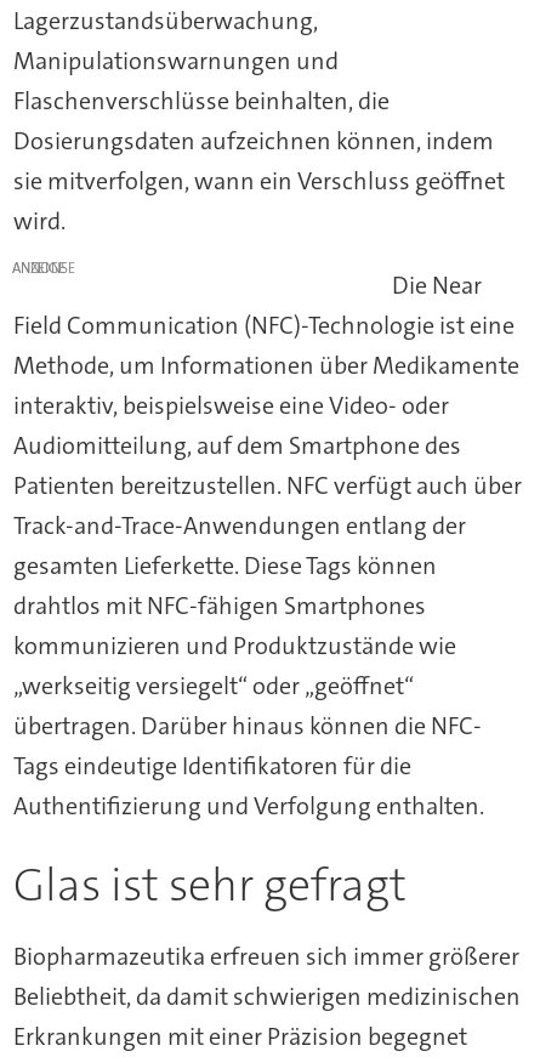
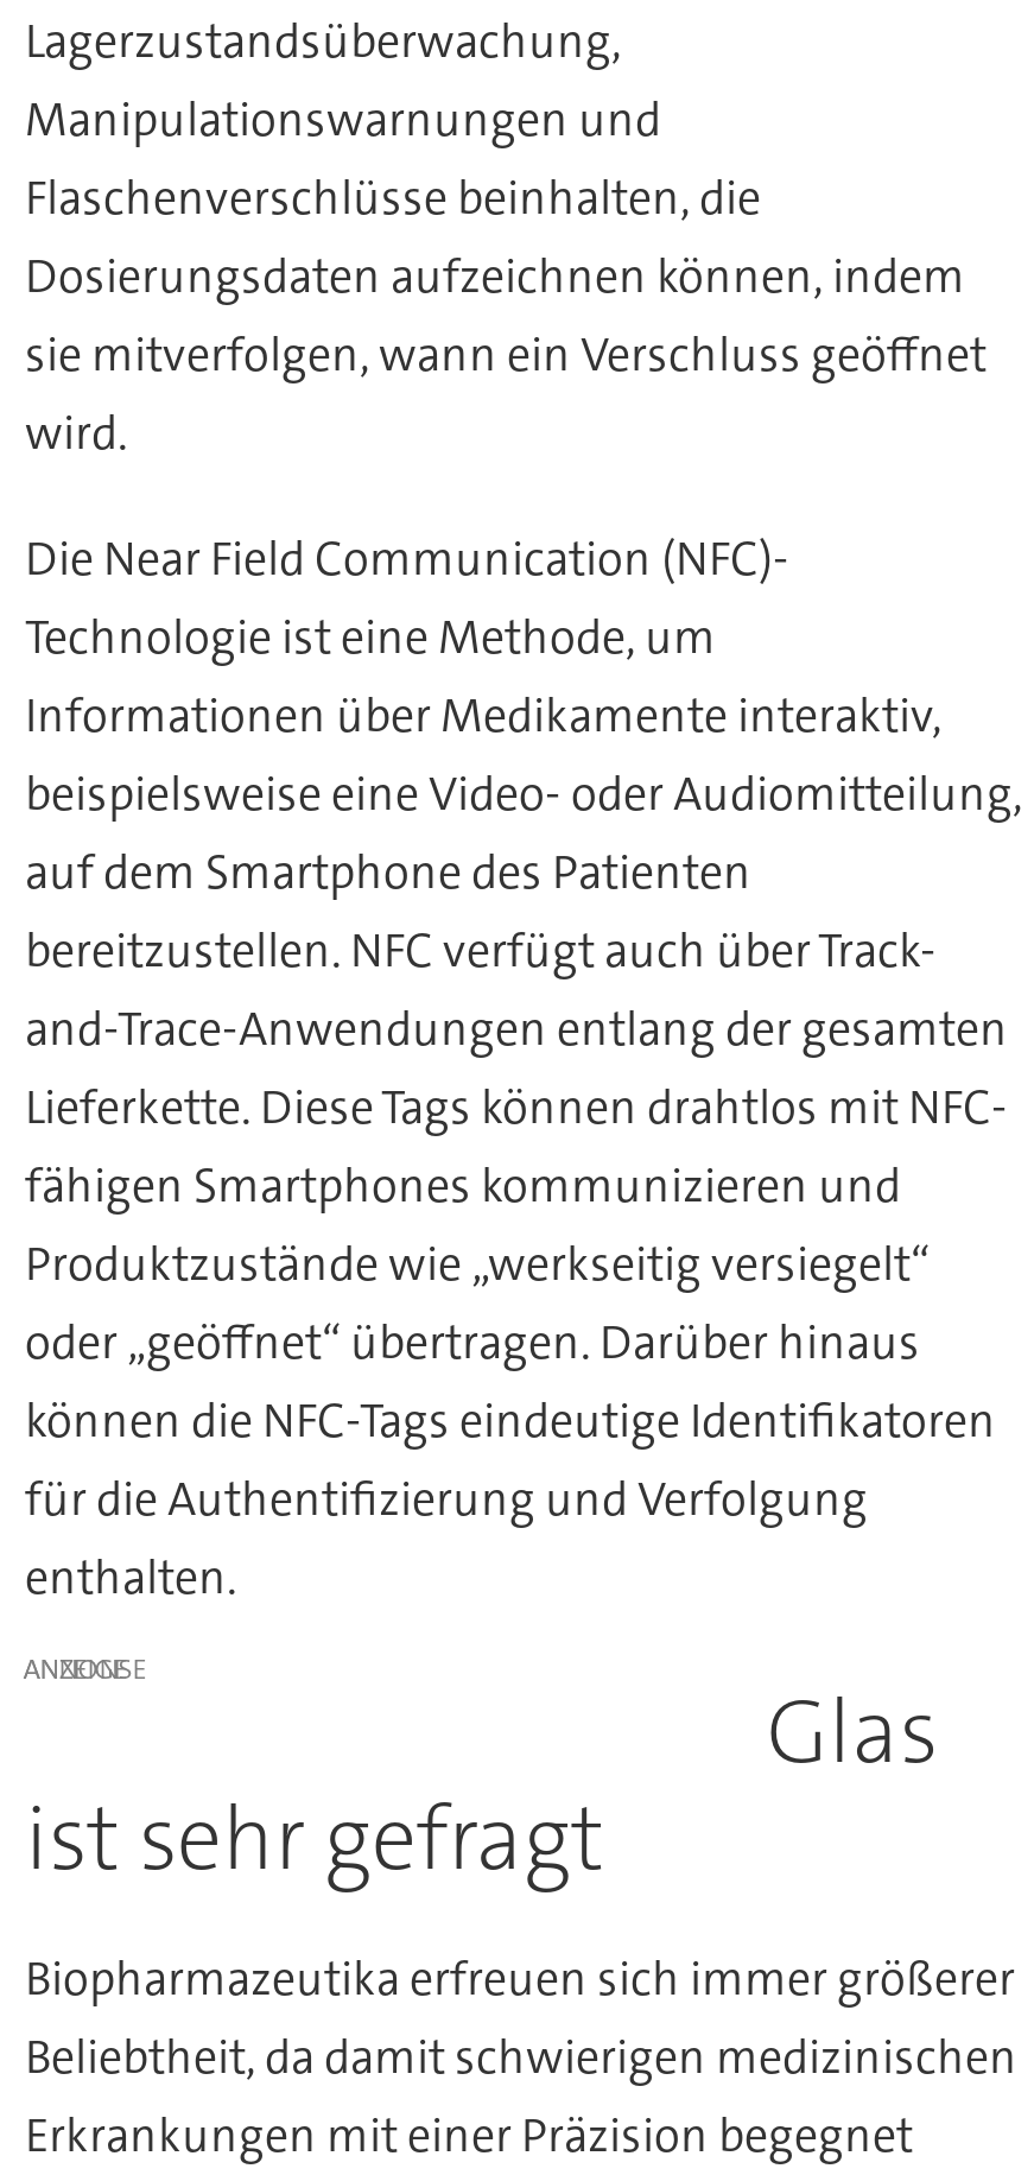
+ Die Near Field Communication (NFC)-
+ Technologie ist eine Methode, um
+ Informationen über Medikamente interaktiv,
+ beispielsweise eine Video- oder Audiomitteilung,
+ auf dem Smartphone des Patienten
+ bereitzustellen. NFC verfügt auch über Track-
+ and-Trace-Anwendungen entlang der gesamten
+ Lieferkette. Diese Tags können drahtlos mit NFC-
+ fähigen Smartphones kommunizieren und
+ Produktzustände wie „werkseitig versiegelt“
+ oder „geöffnet“ übertragen. Darüber hinaus
+ können die NFC-Tags eindeutige Identifikatoren
+ für die Authentifizierung und Verfolgung
+ enthalten.

moved down: ANZEIGE

- Die Near
- Field Communication (NFC)-Technologie ist eine
- Methode, um Informationen über Medikamente
- interaktiv, beispielsweise eine Video- oder
- Audiomitteilung, auf dem Smartphone des
- Patienten bereitzustellen. NFC verfügt auch über
- Track-and-Trace-Anwendungen entlang der
- gesamten Lieferkette. Diese Tags können
- drahtlos mit NFC-fähigen Smartphones
- kommunizieren und Produktzustände wie
- „werkseitig versiegelt“ oder „geöffnet“
- übertragen. Darüber hinaus können die NFC-
- Tags eindeutige Identifikatoren für die
- Authentifizierung und Verfolgung enthalten.
- Glas ist sehr gefragt
+ Glas
+ ist sehr gefragt
